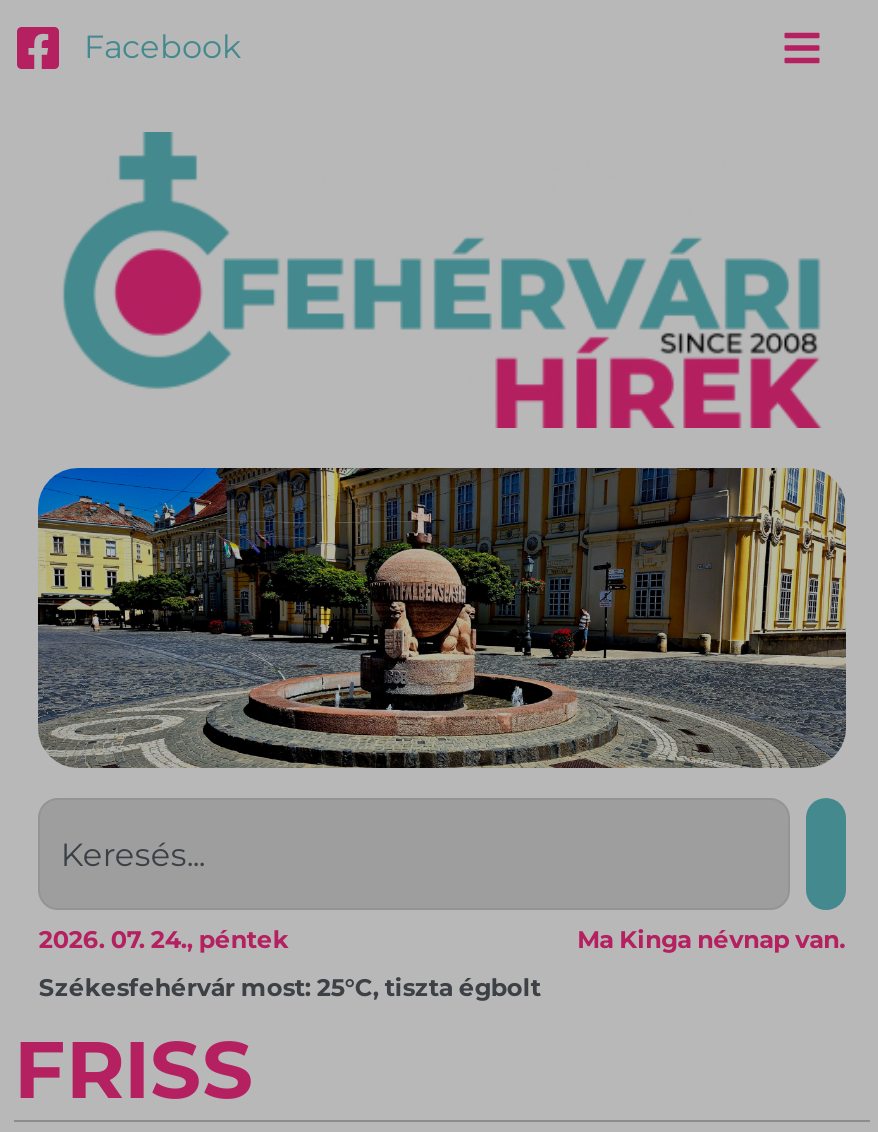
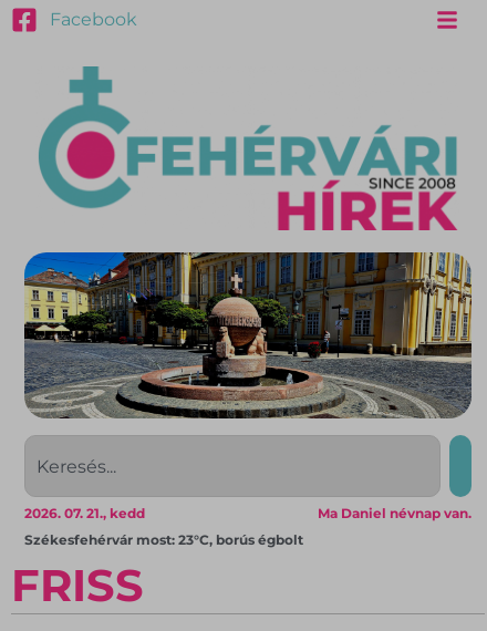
- Ma Kinga névnap van.
- 2026. 07. 24., péntek
+ Ma Daniel névnap van.
+ 2026. 07. 21., kedd

- Székesfehérvár most: 25°C, tiszta égbolt
+ Székesfehérvár most: 23°C, borús égbolt
